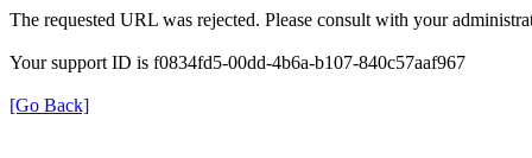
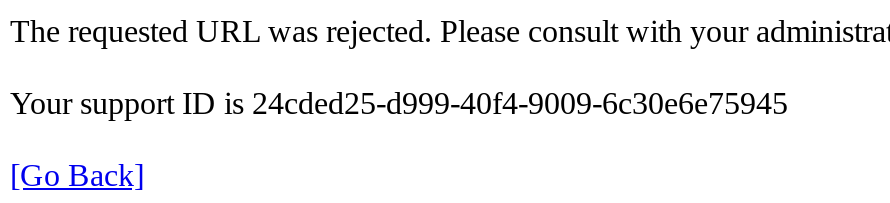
- Your support ID is f0834fd5-00dd-4b6a-b107-840c57aaf967
+ Your support ID is 24cded25-d999-40f4-9009-6c30e6e75945
